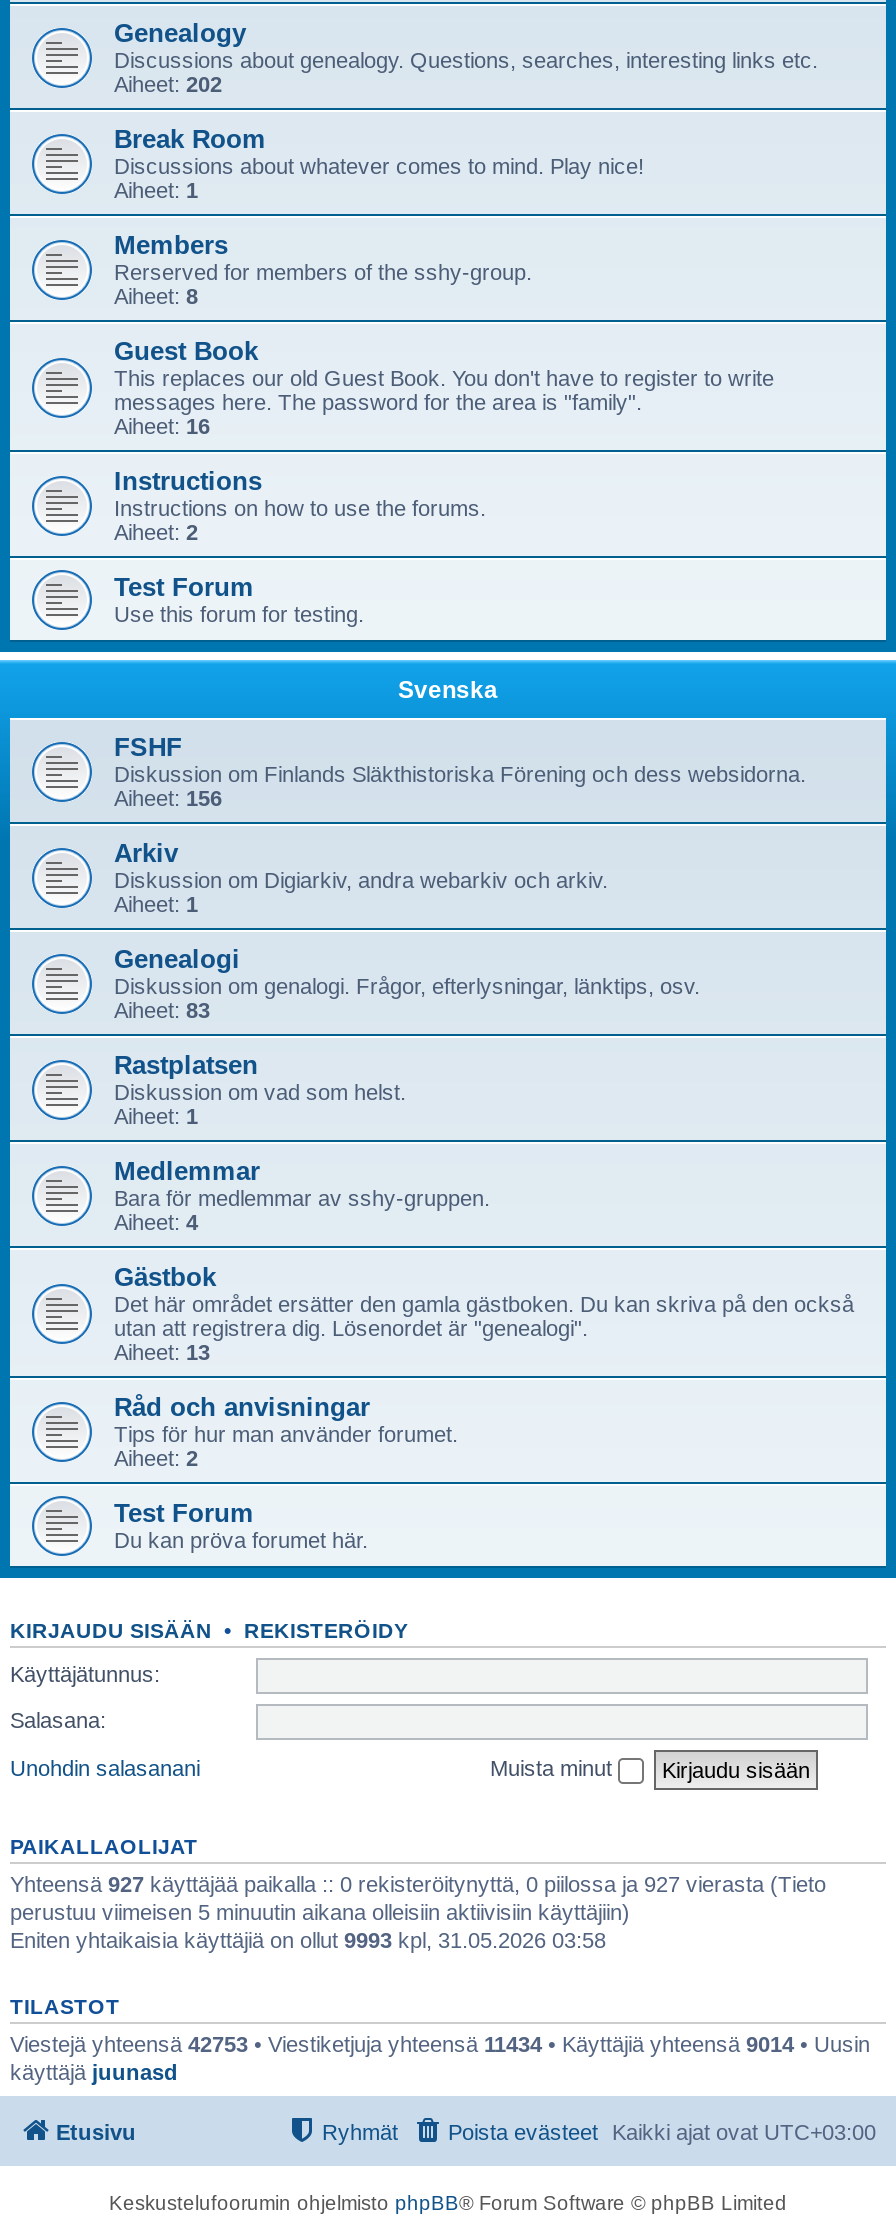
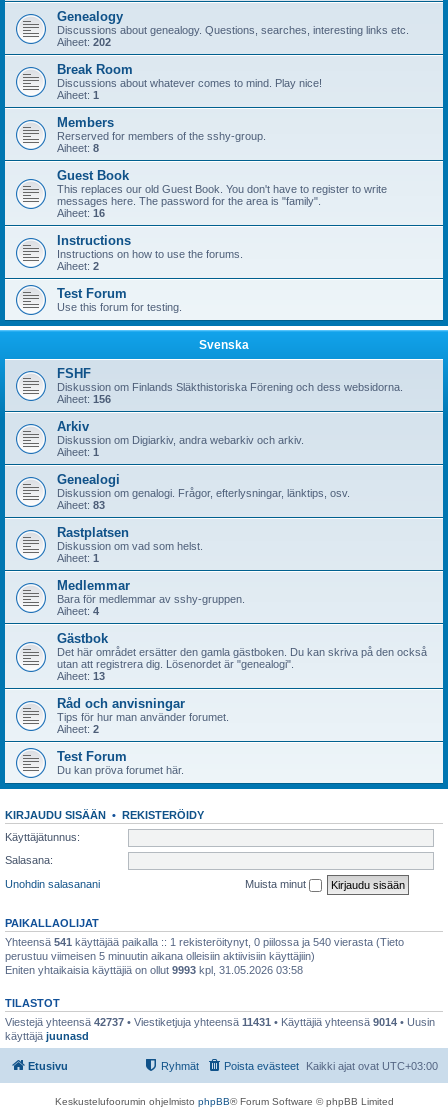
- Yhteensä 927 käyttäjää paikalla :: 0 rekisteröitynyttä, 0 piilossa ja 927 vierasta (Tieto
+ Yhteensä 541 käyttäjää paikalla :: 1 rekisteröitynyt, 0 piilossa ja 540 vierasta (Tieto

- Viestejä yhteensä 42753 • Viestiketjuja yhteensä 11434 • Käyttäjiä yhteensä 9014 • Uusin
+ Viestejä yhteensä 42737 • Viestiketjuja yhteensä 11431 • Käyttäjiä yhteensä 9014 • Uusin
